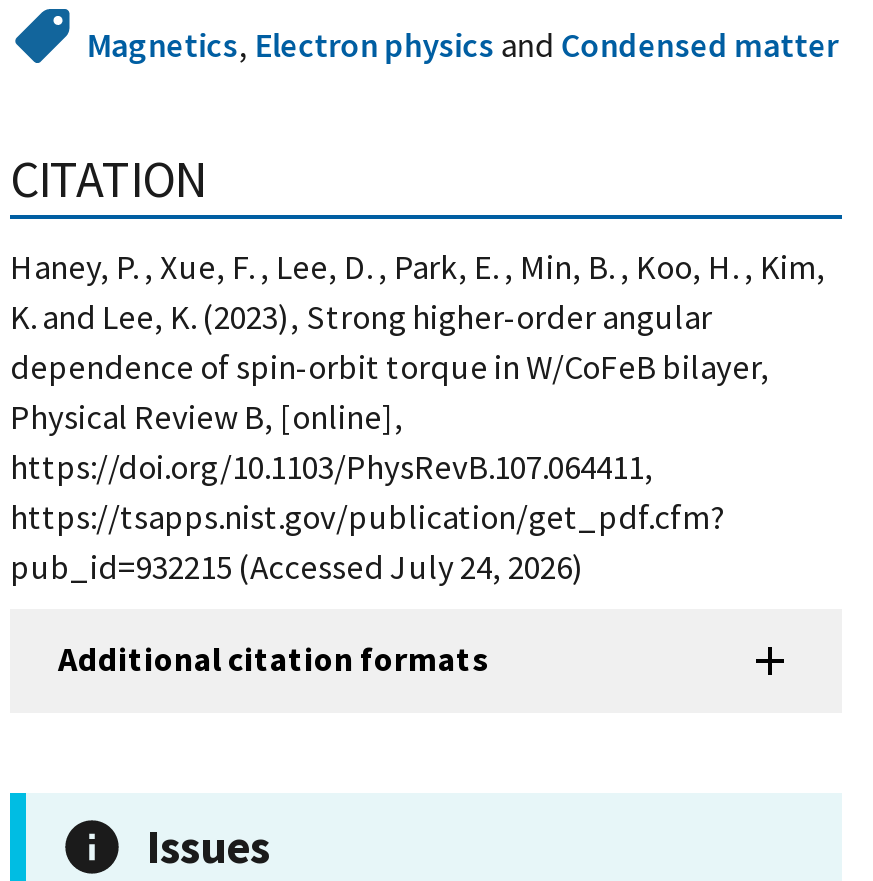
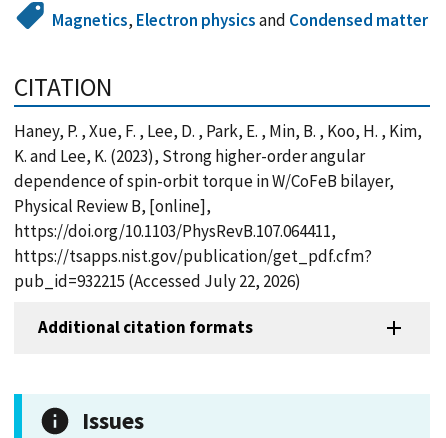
- pub_id=932215 (Accessed July 24, 2026)
+ pub_id=932215 (Accessed July 22, 2026)
